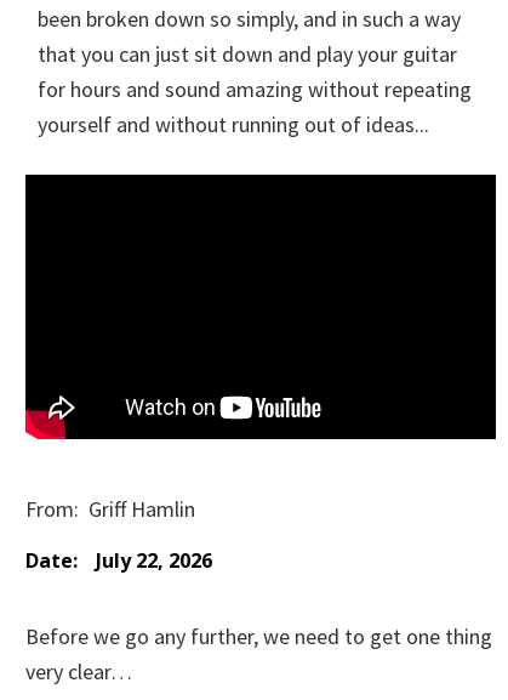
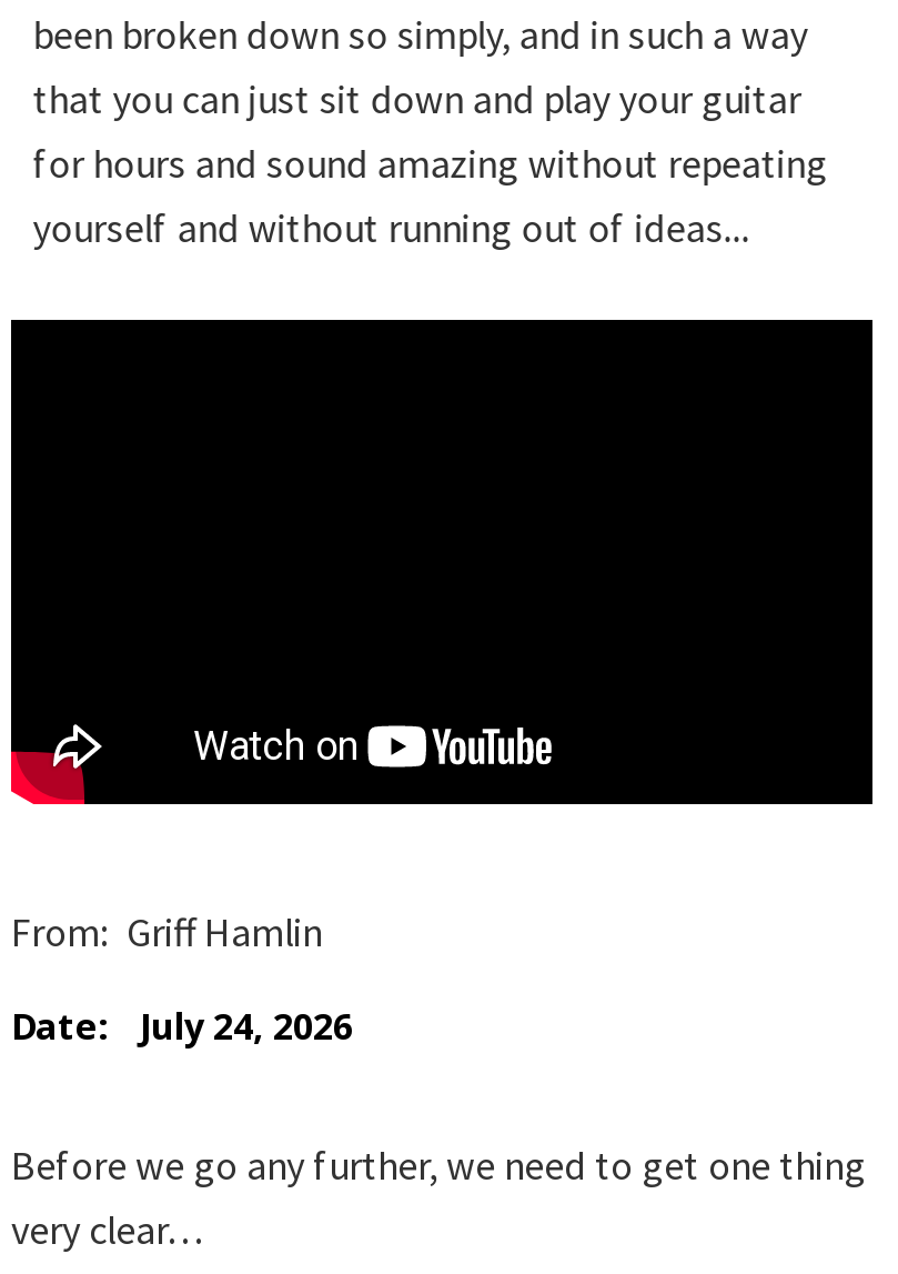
- Date: July 22, 2026
+ Date: July 24, 2026
